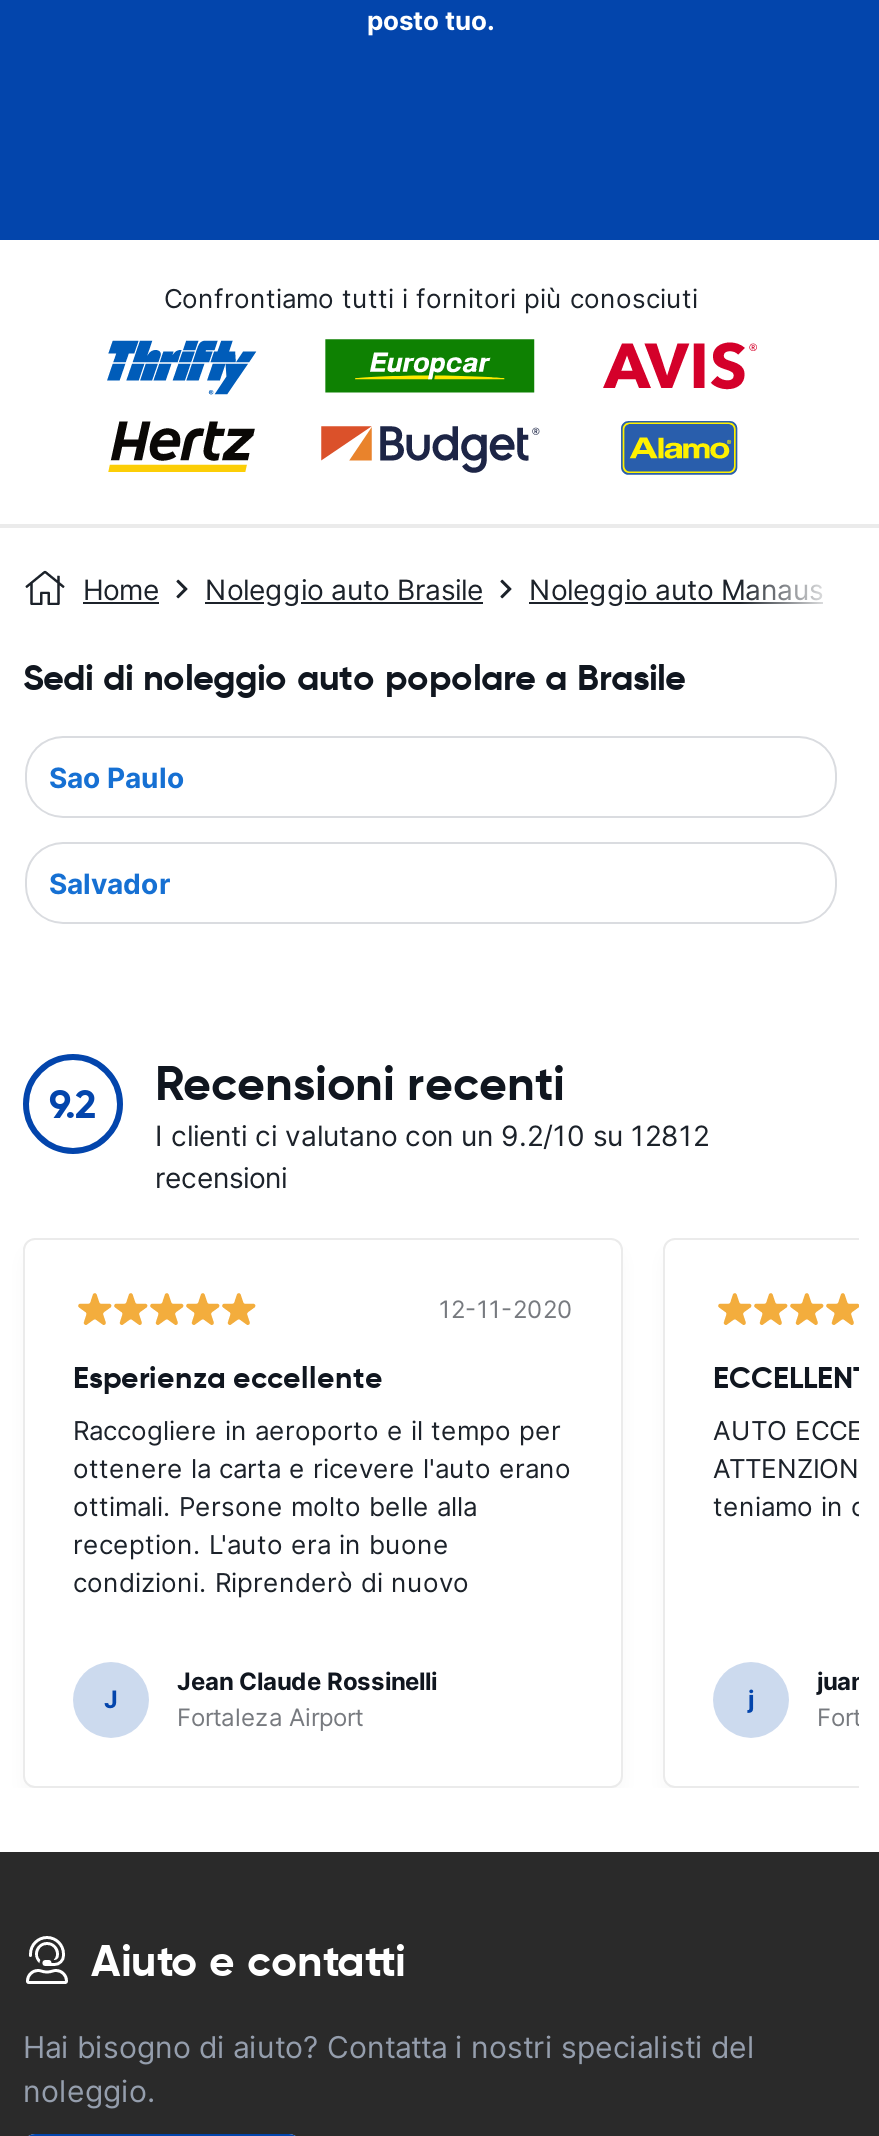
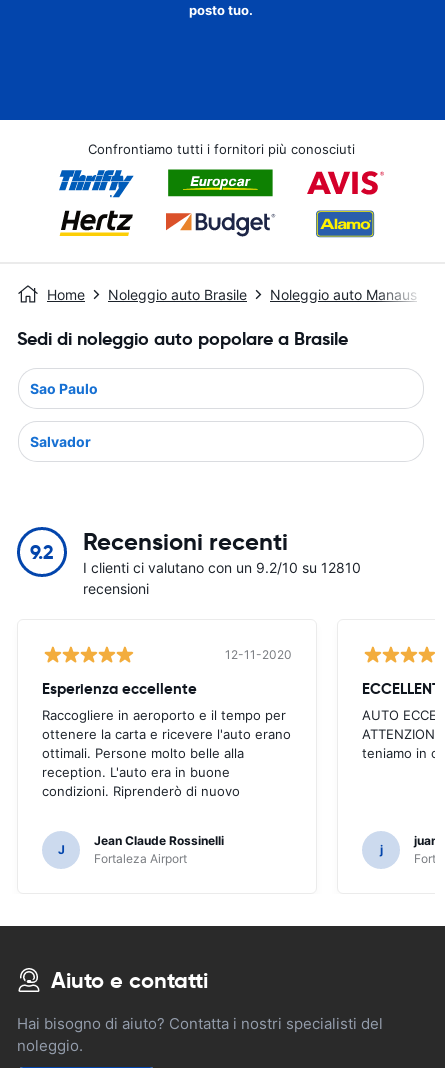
- I clienti ci valutano con un 9.2/10 su 12812
+ I clienti ci valutano con un 9.2/10 su 12810
